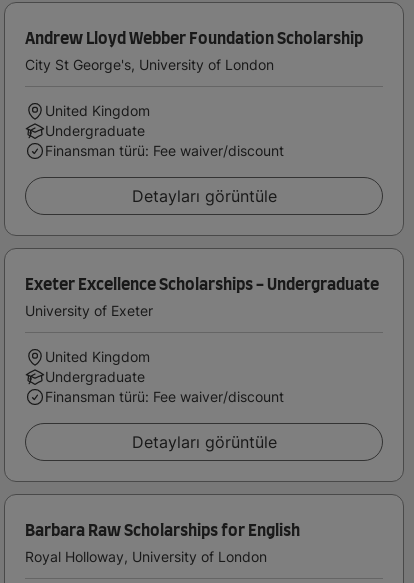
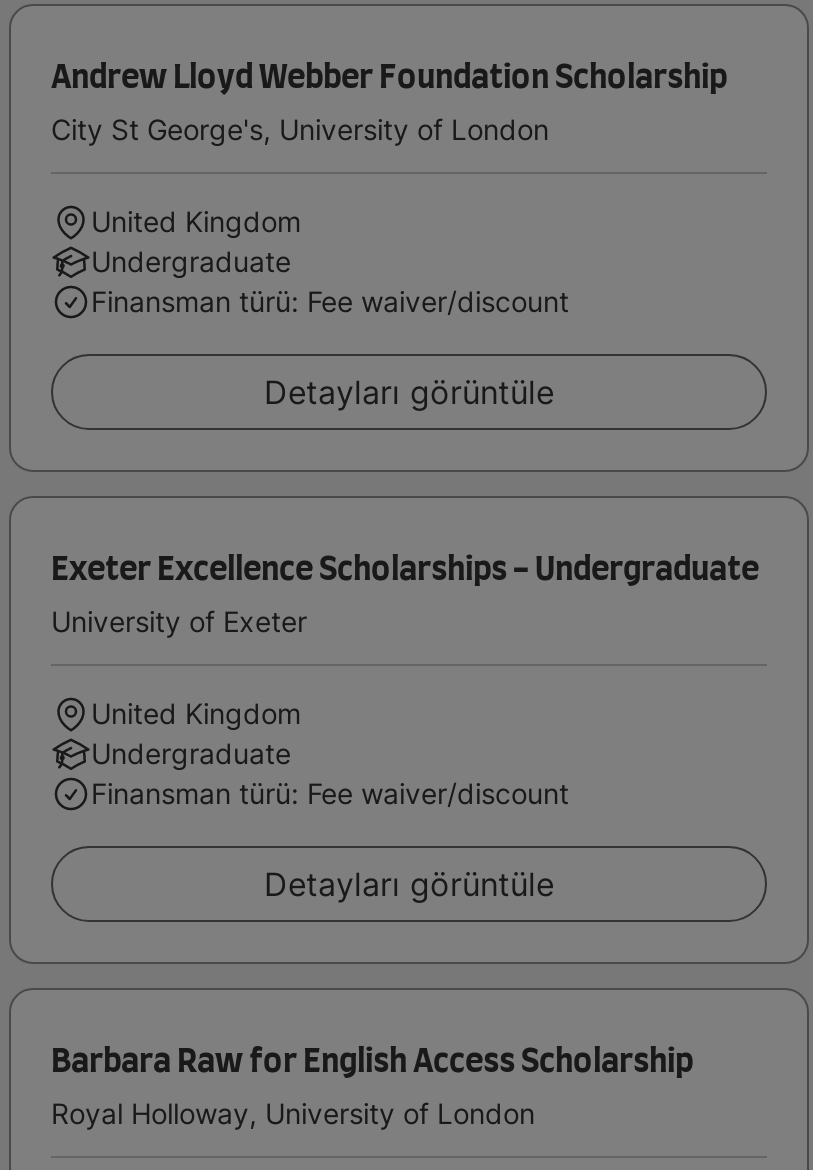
- Barbara Raw Scholarships for English
+ Barbara Raw for English Access Scholarship
